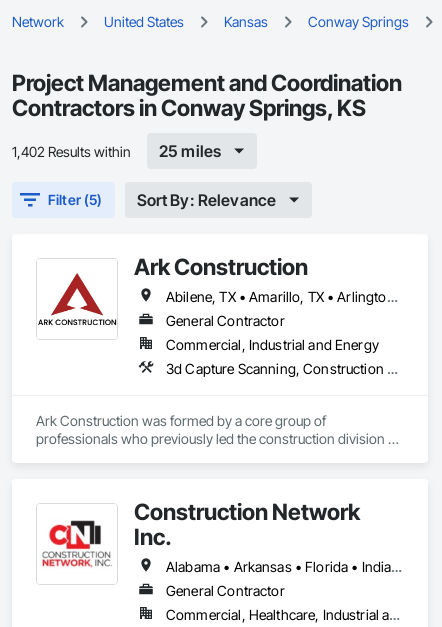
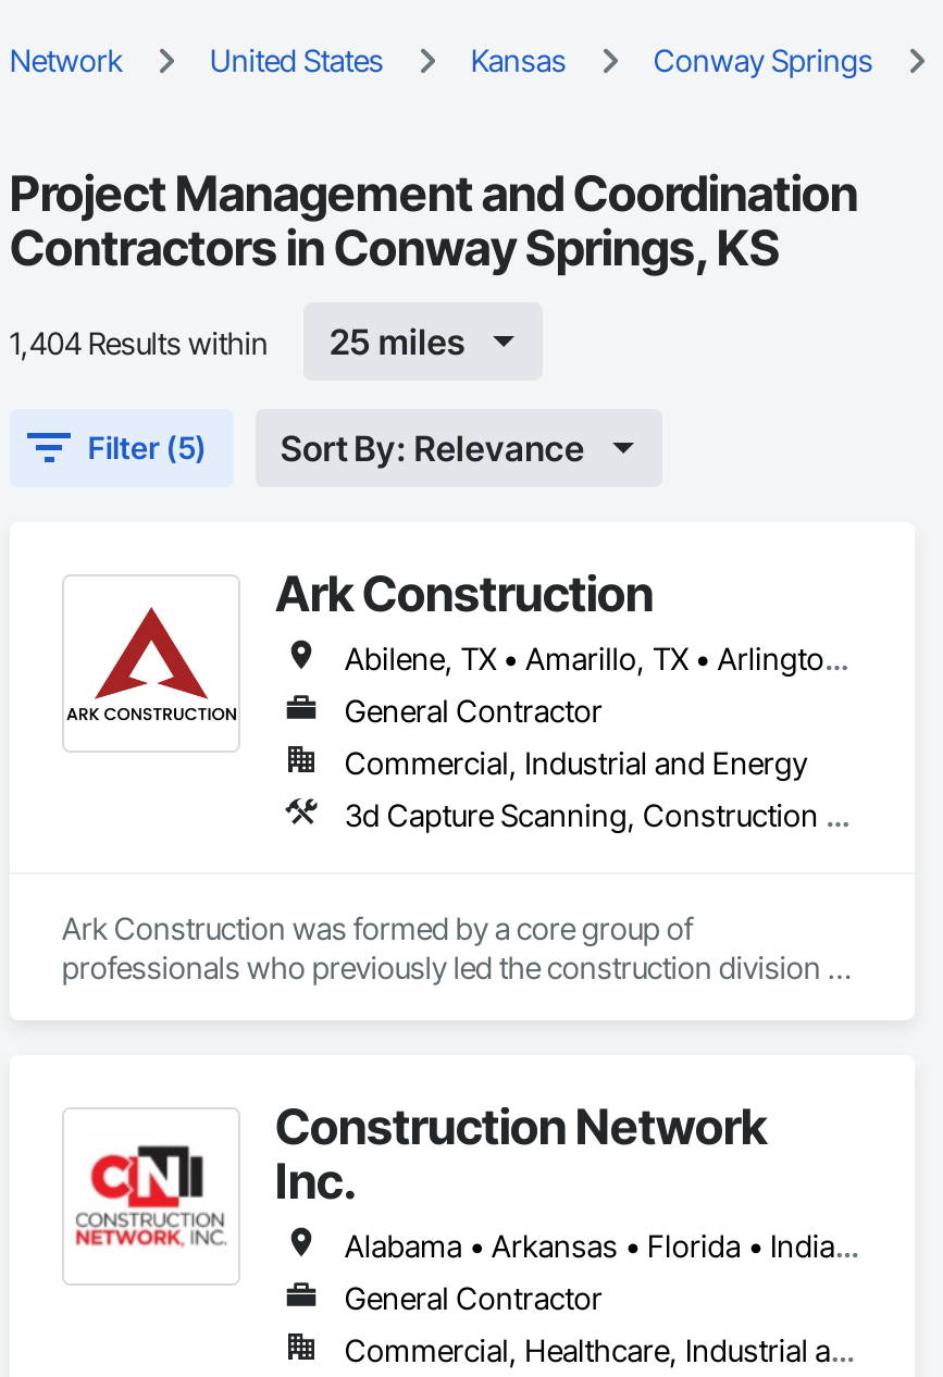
- 1,402 Results within
+ 1,404 Results within
